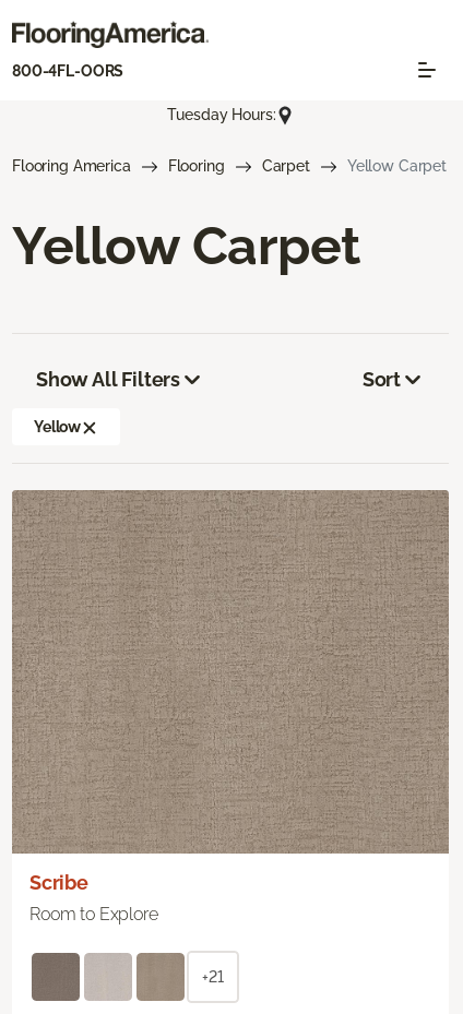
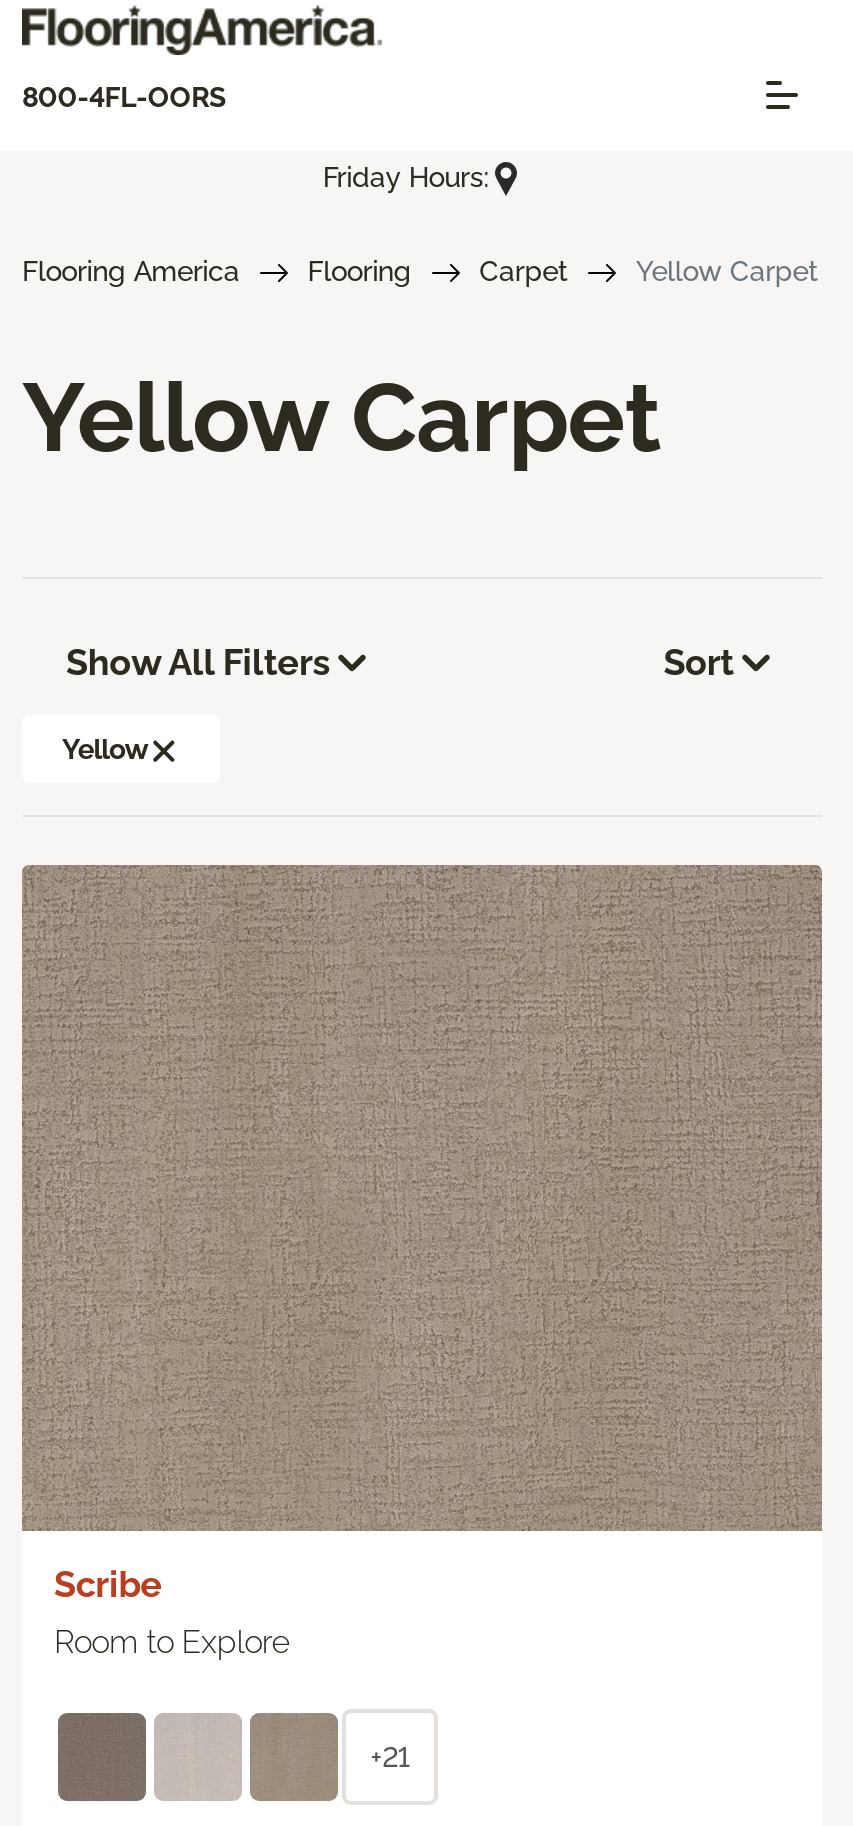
- Tuesday Hours:
+ Friday Hours:
